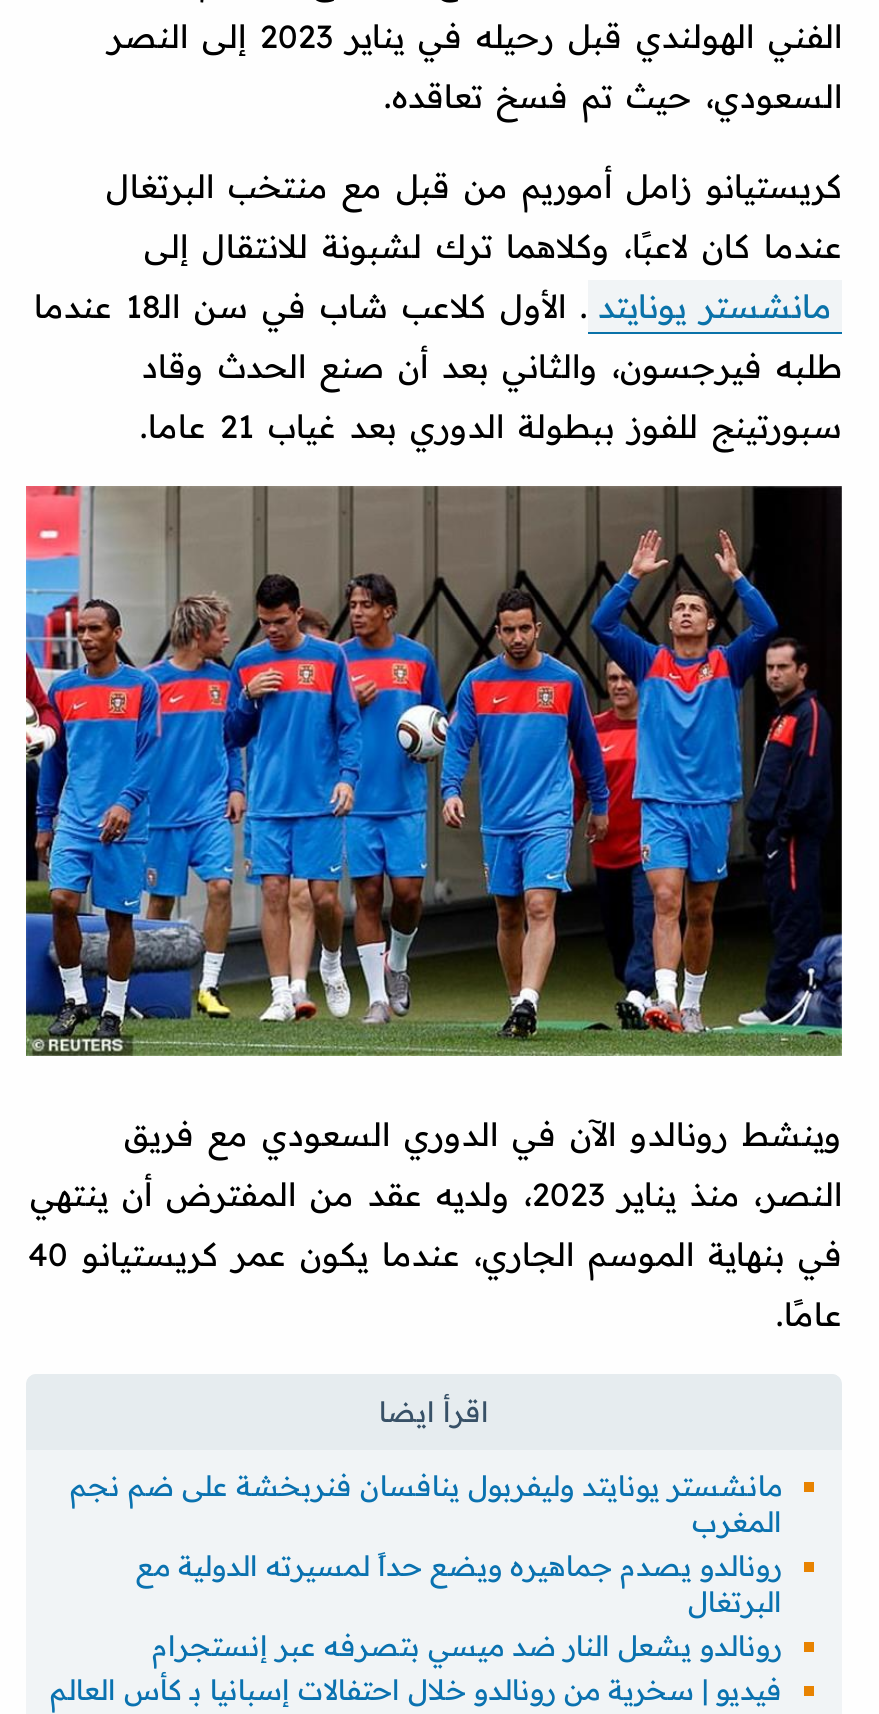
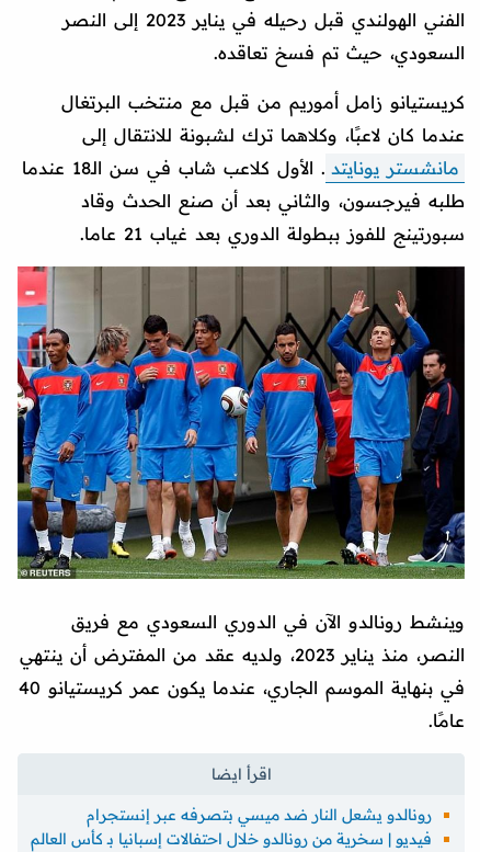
- مانشستر يونايتد وليفربول ينافسان فنربخشة على ضم نجم
- المغرب
- رونالدو يصدم جماهيره ويضع حداً لمسيرته الدولية مع
- البرتغال
